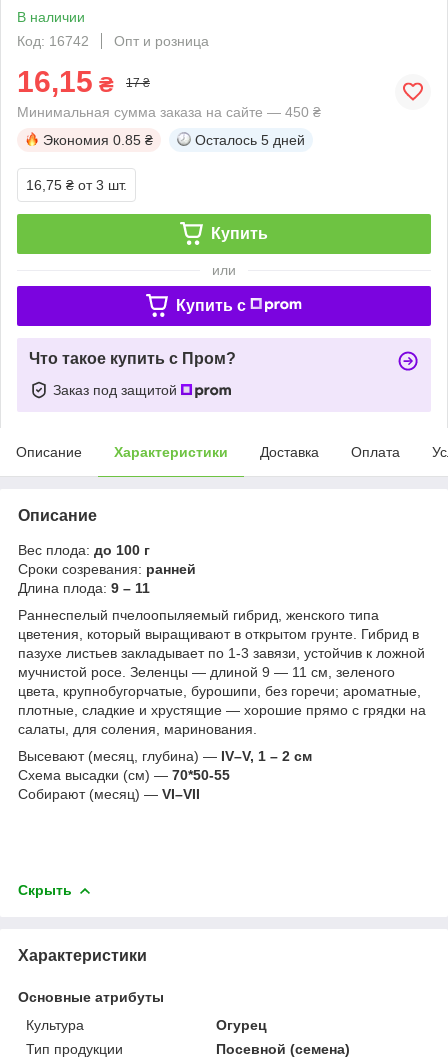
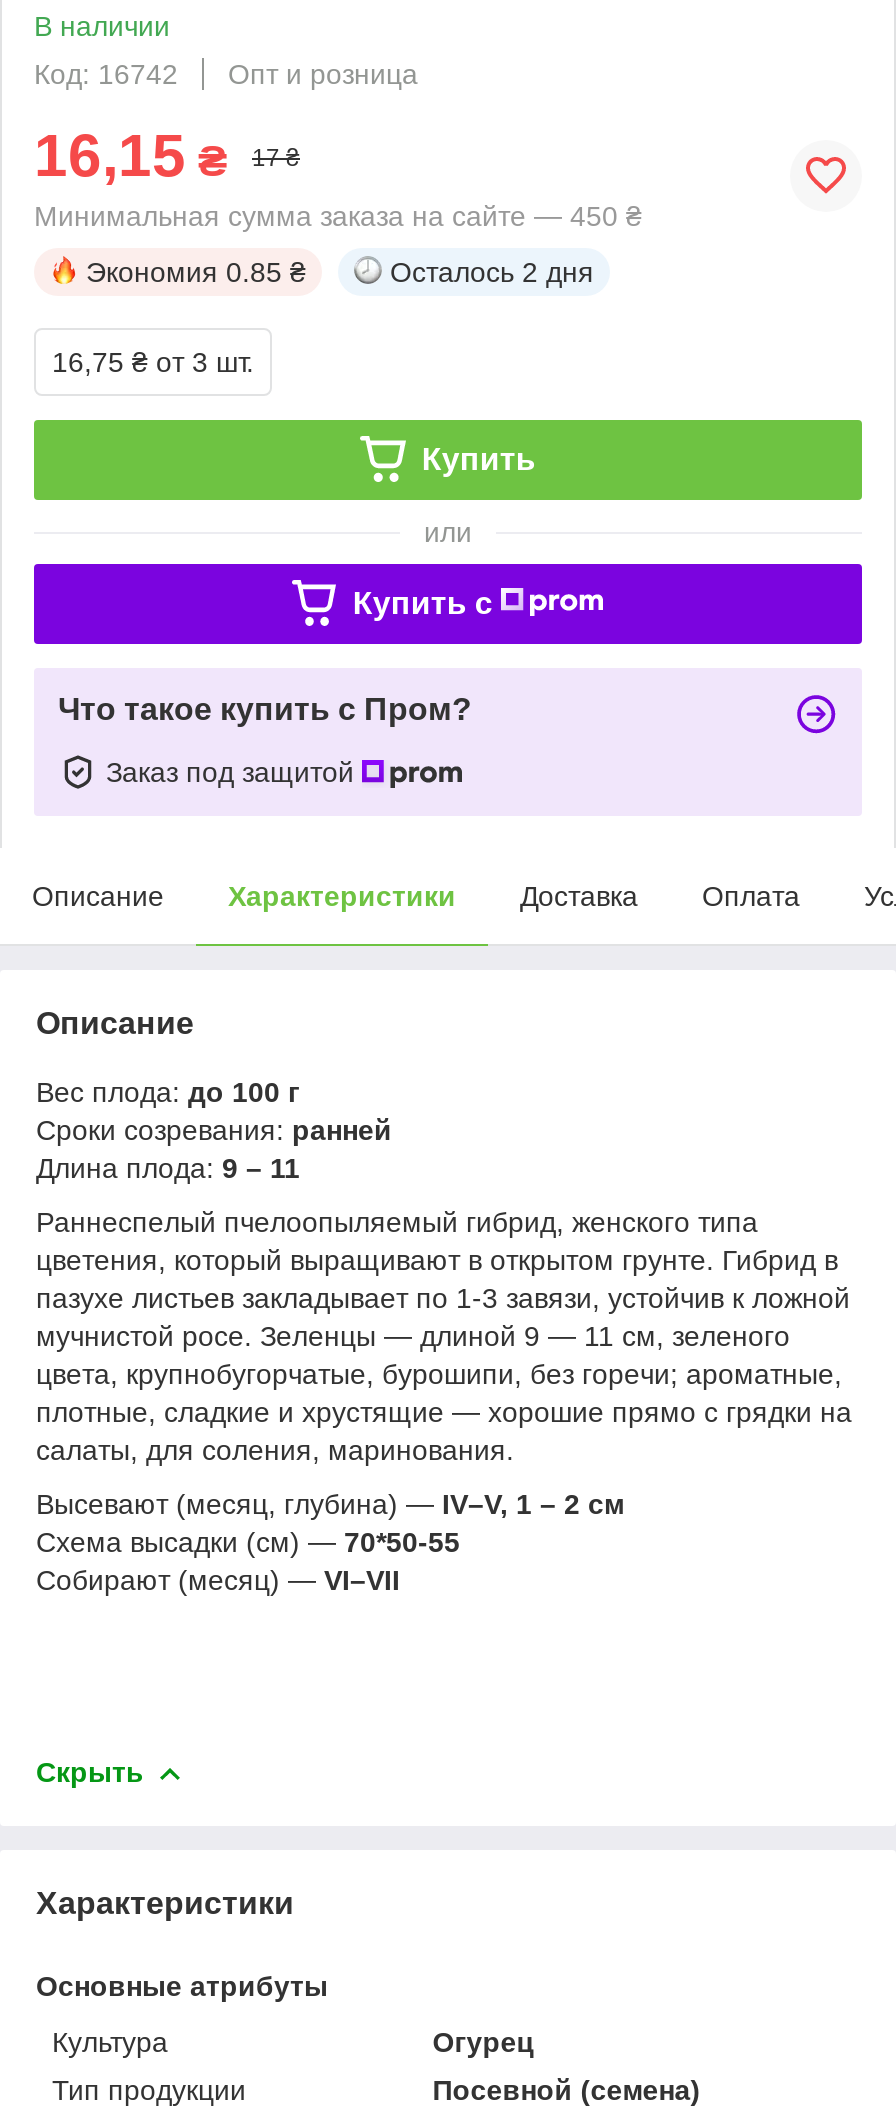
- Осталось 5 дней
+ Осталось 2 дня
